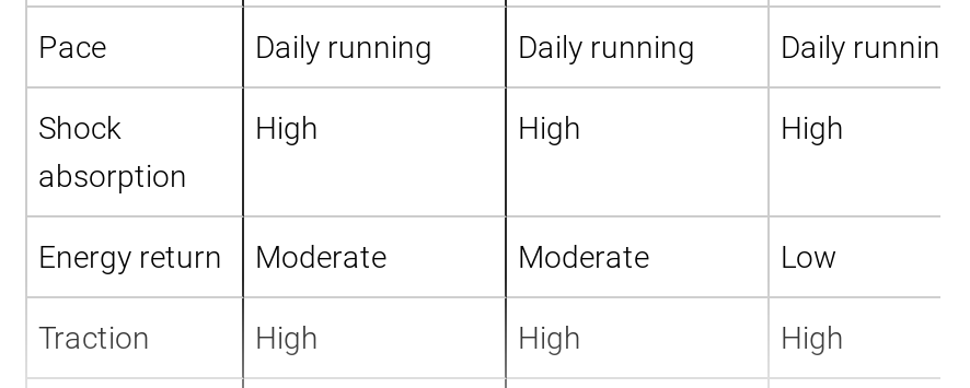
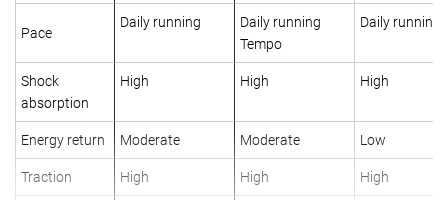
+ Tempo
